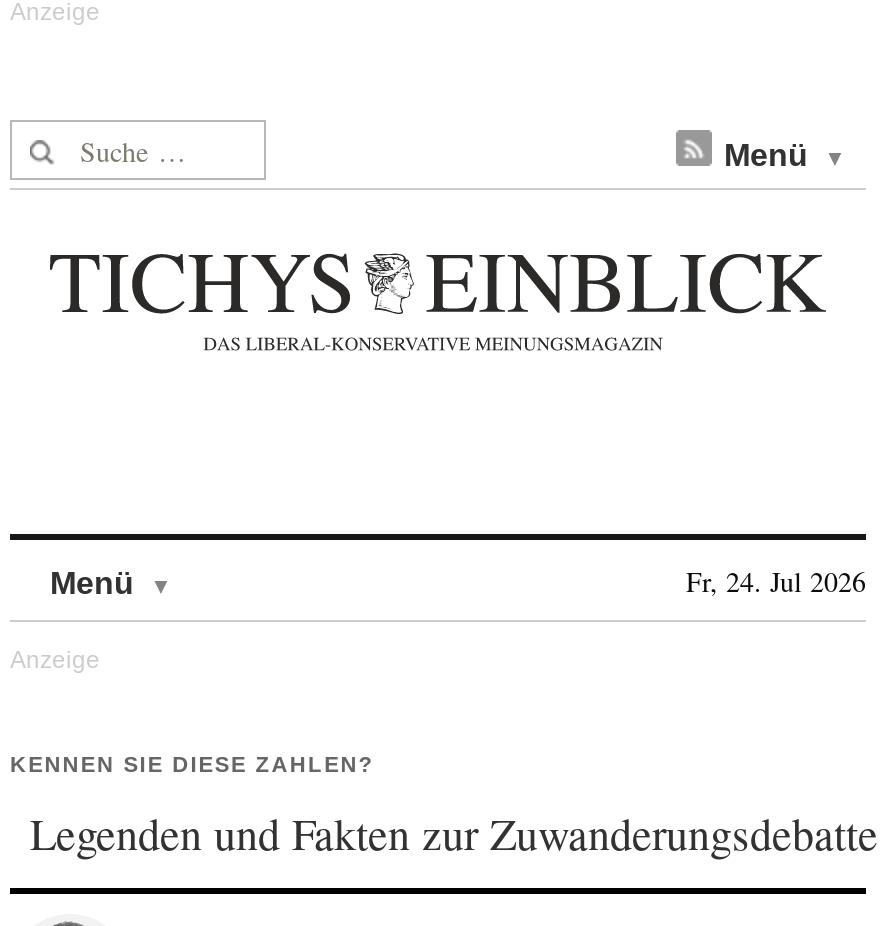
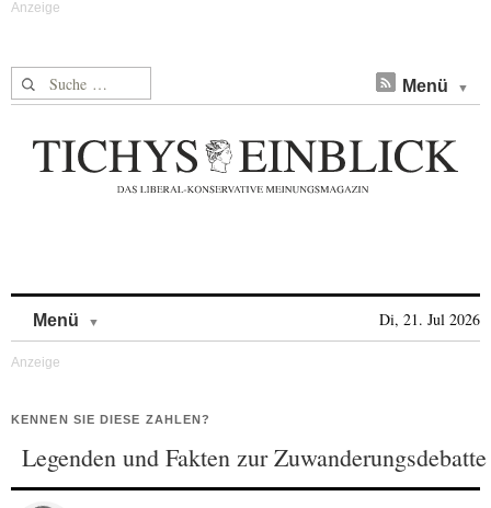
- Fr, 24. Jul 2026
+ Di, 21. Jul 2026
